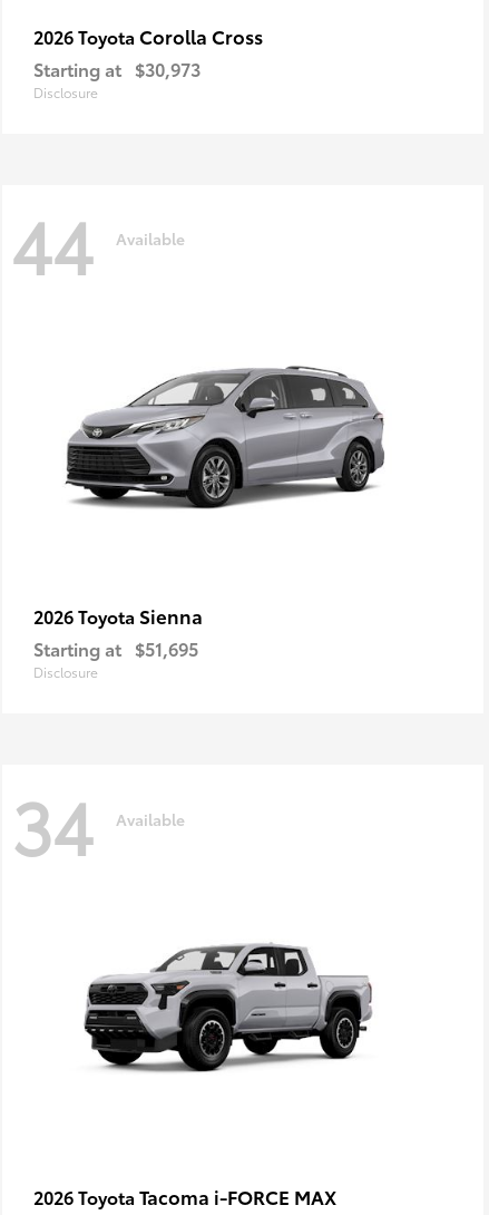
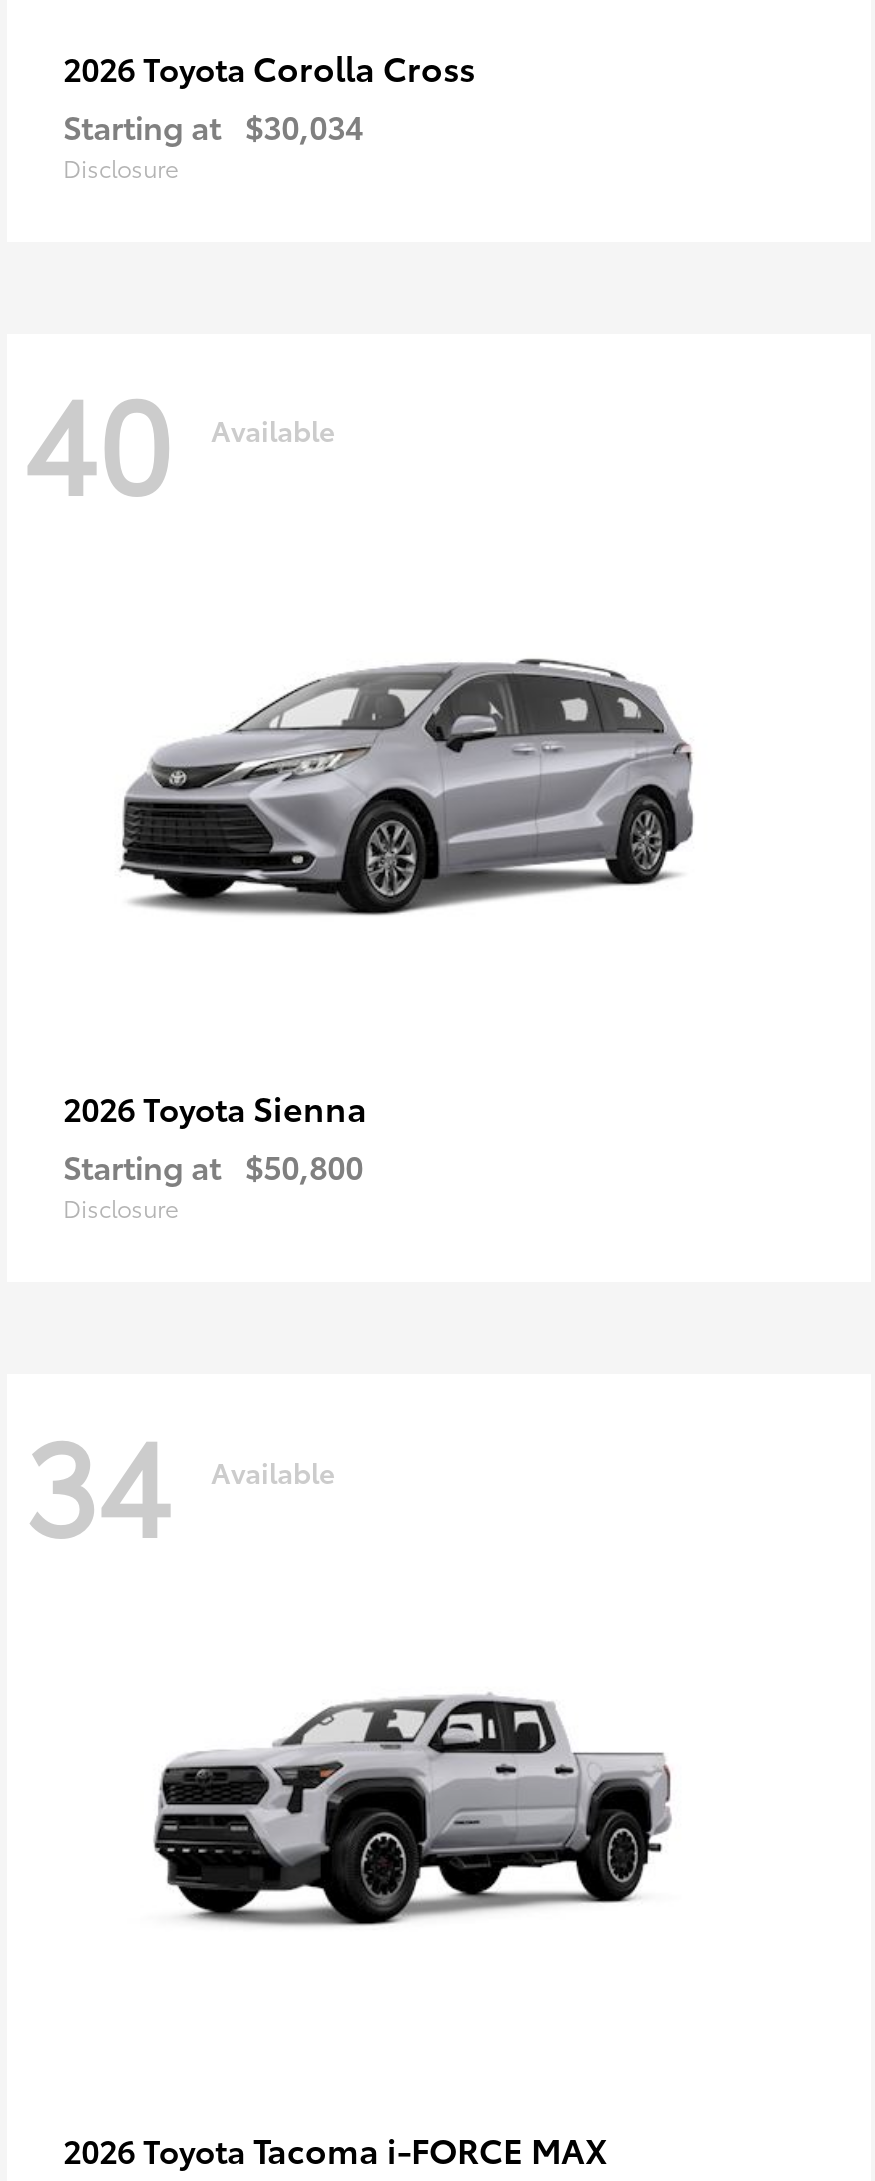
- Starting at $30,973
+ Starting at $30,034

- 44 Available
+ 40 Available

- Starting at $51,695
+ Starting at $50,800
